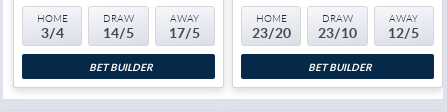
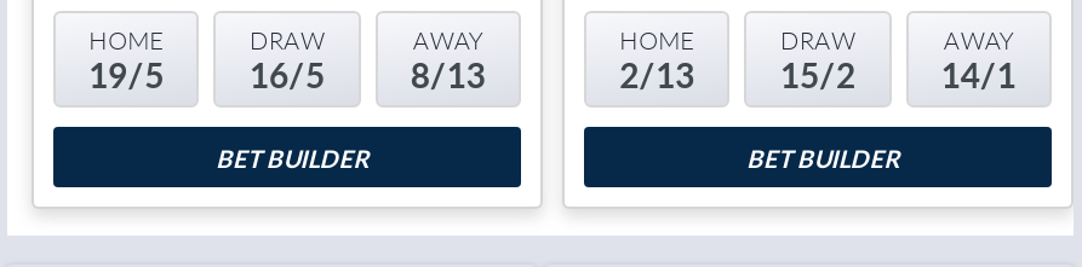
- 3/4
+ 19/5

- 14/5
+ 16/5

- 17/5
+ 8/13

- 23/20
+ 2/13

- 23/10
+ 15/2

- 12/5
+ 14/1
